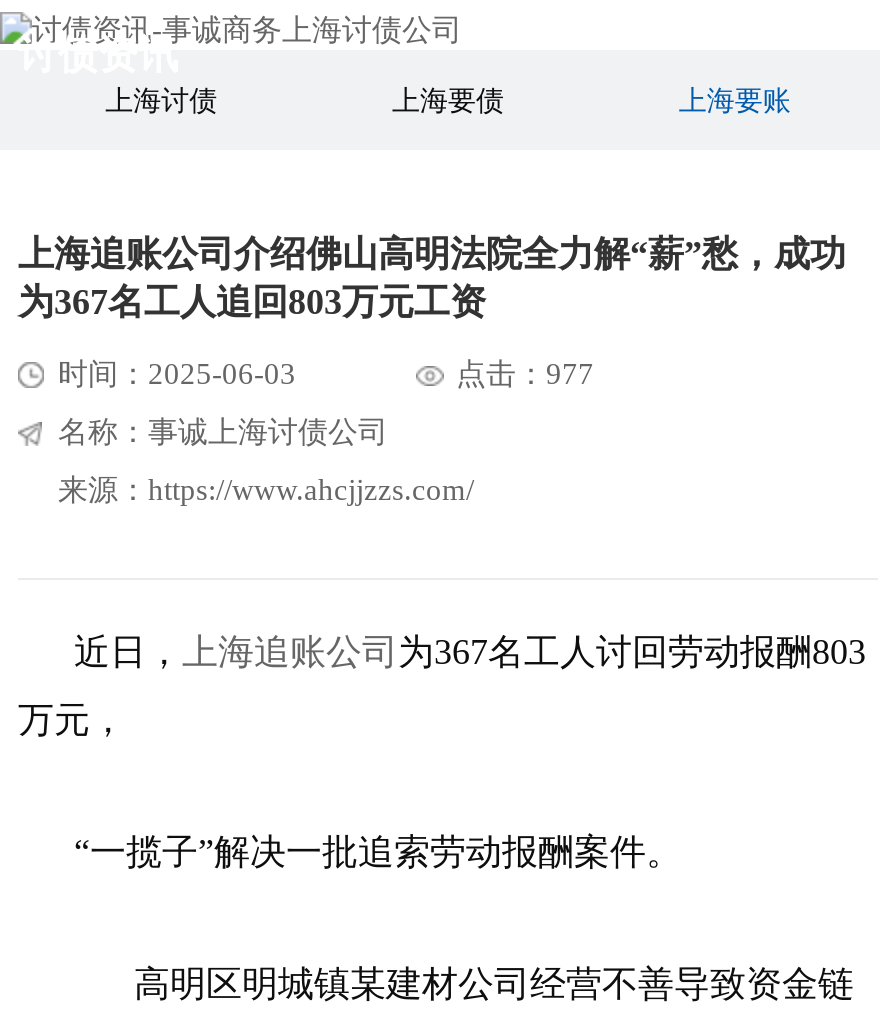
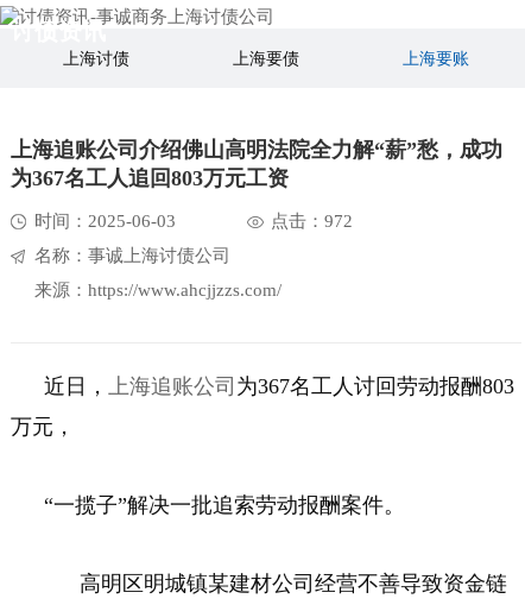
- 点击：977
+ 点击：972
